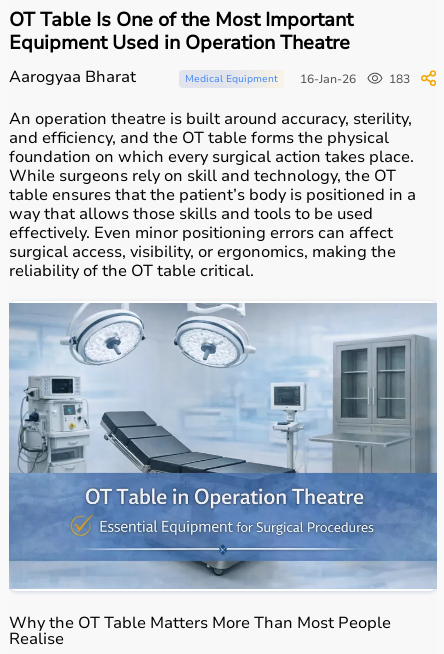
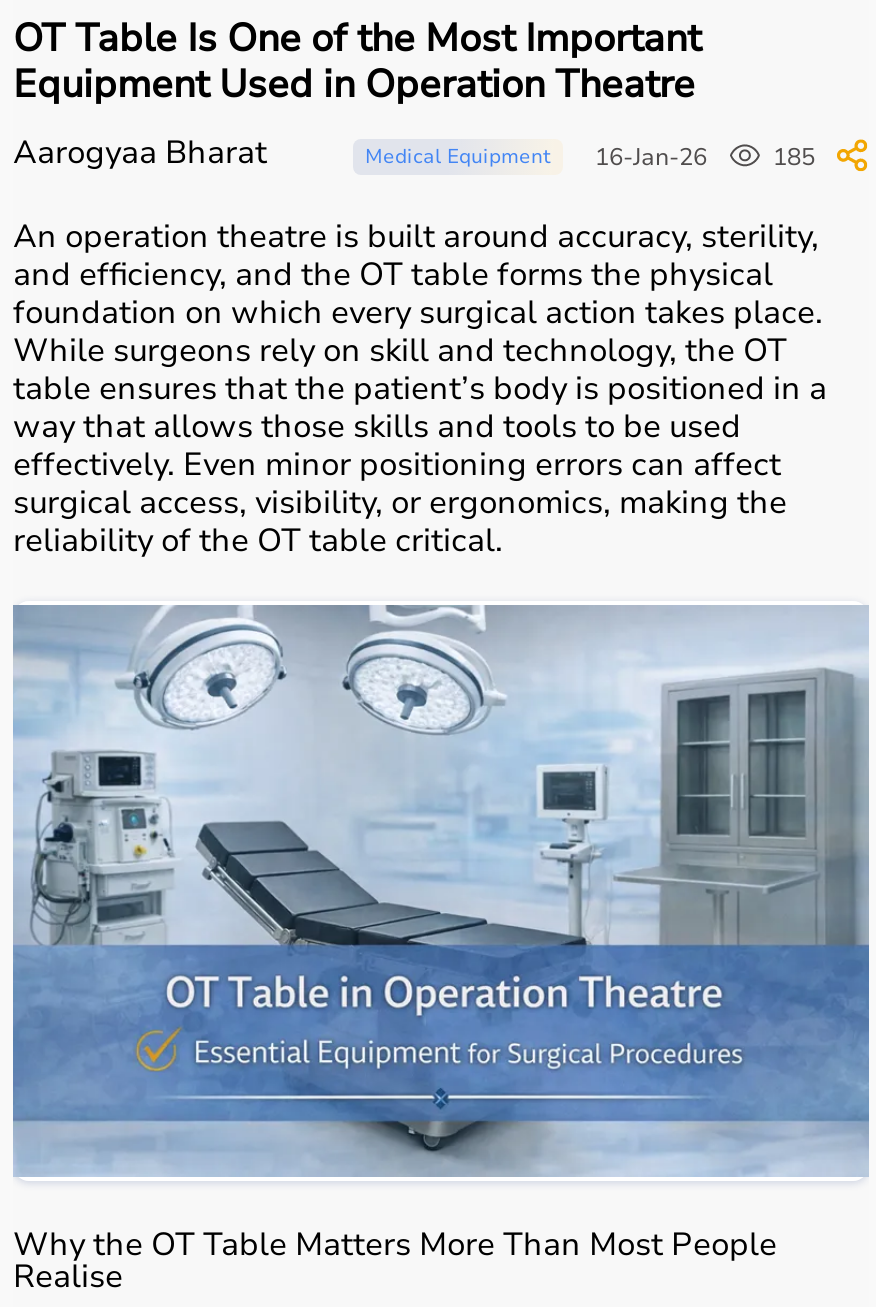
- 183
+ 185
